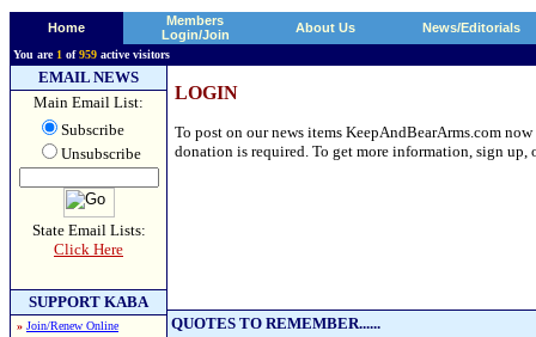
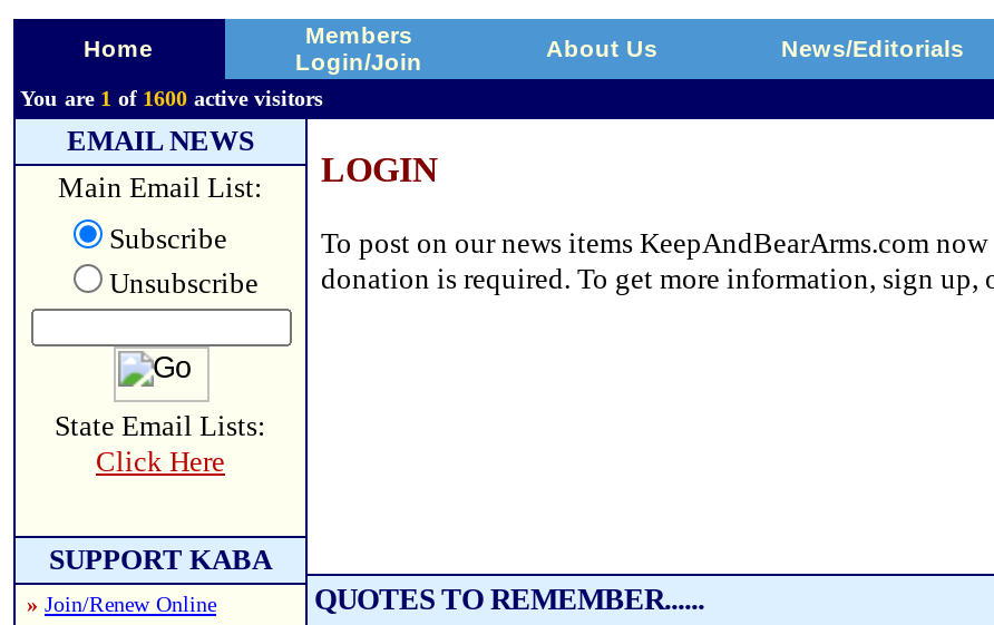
- You are 1 of 959 active visitors
+ You are 1 of 1600 active visitors
